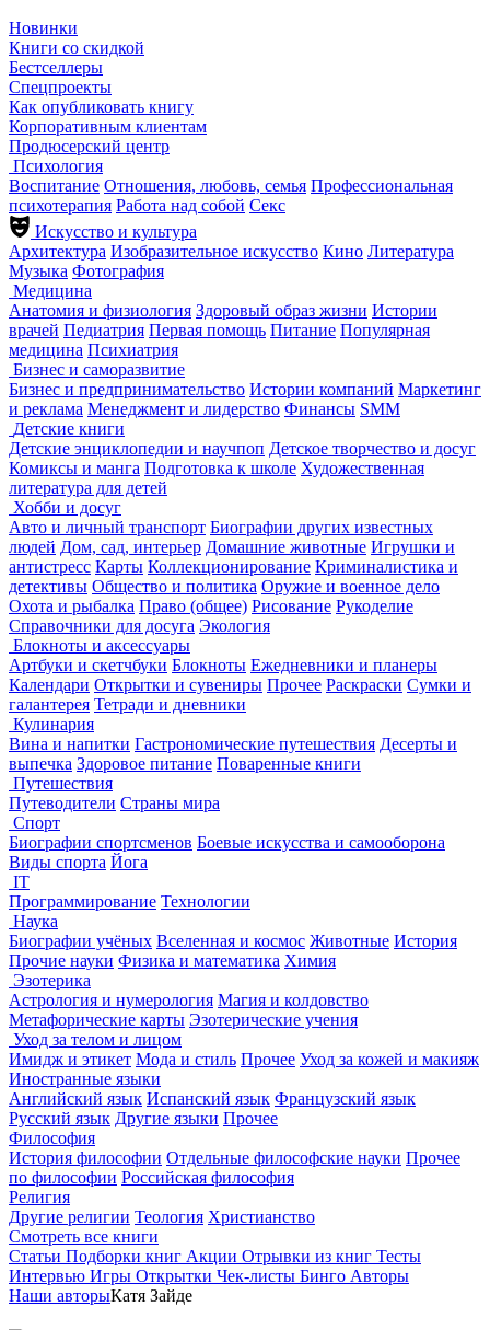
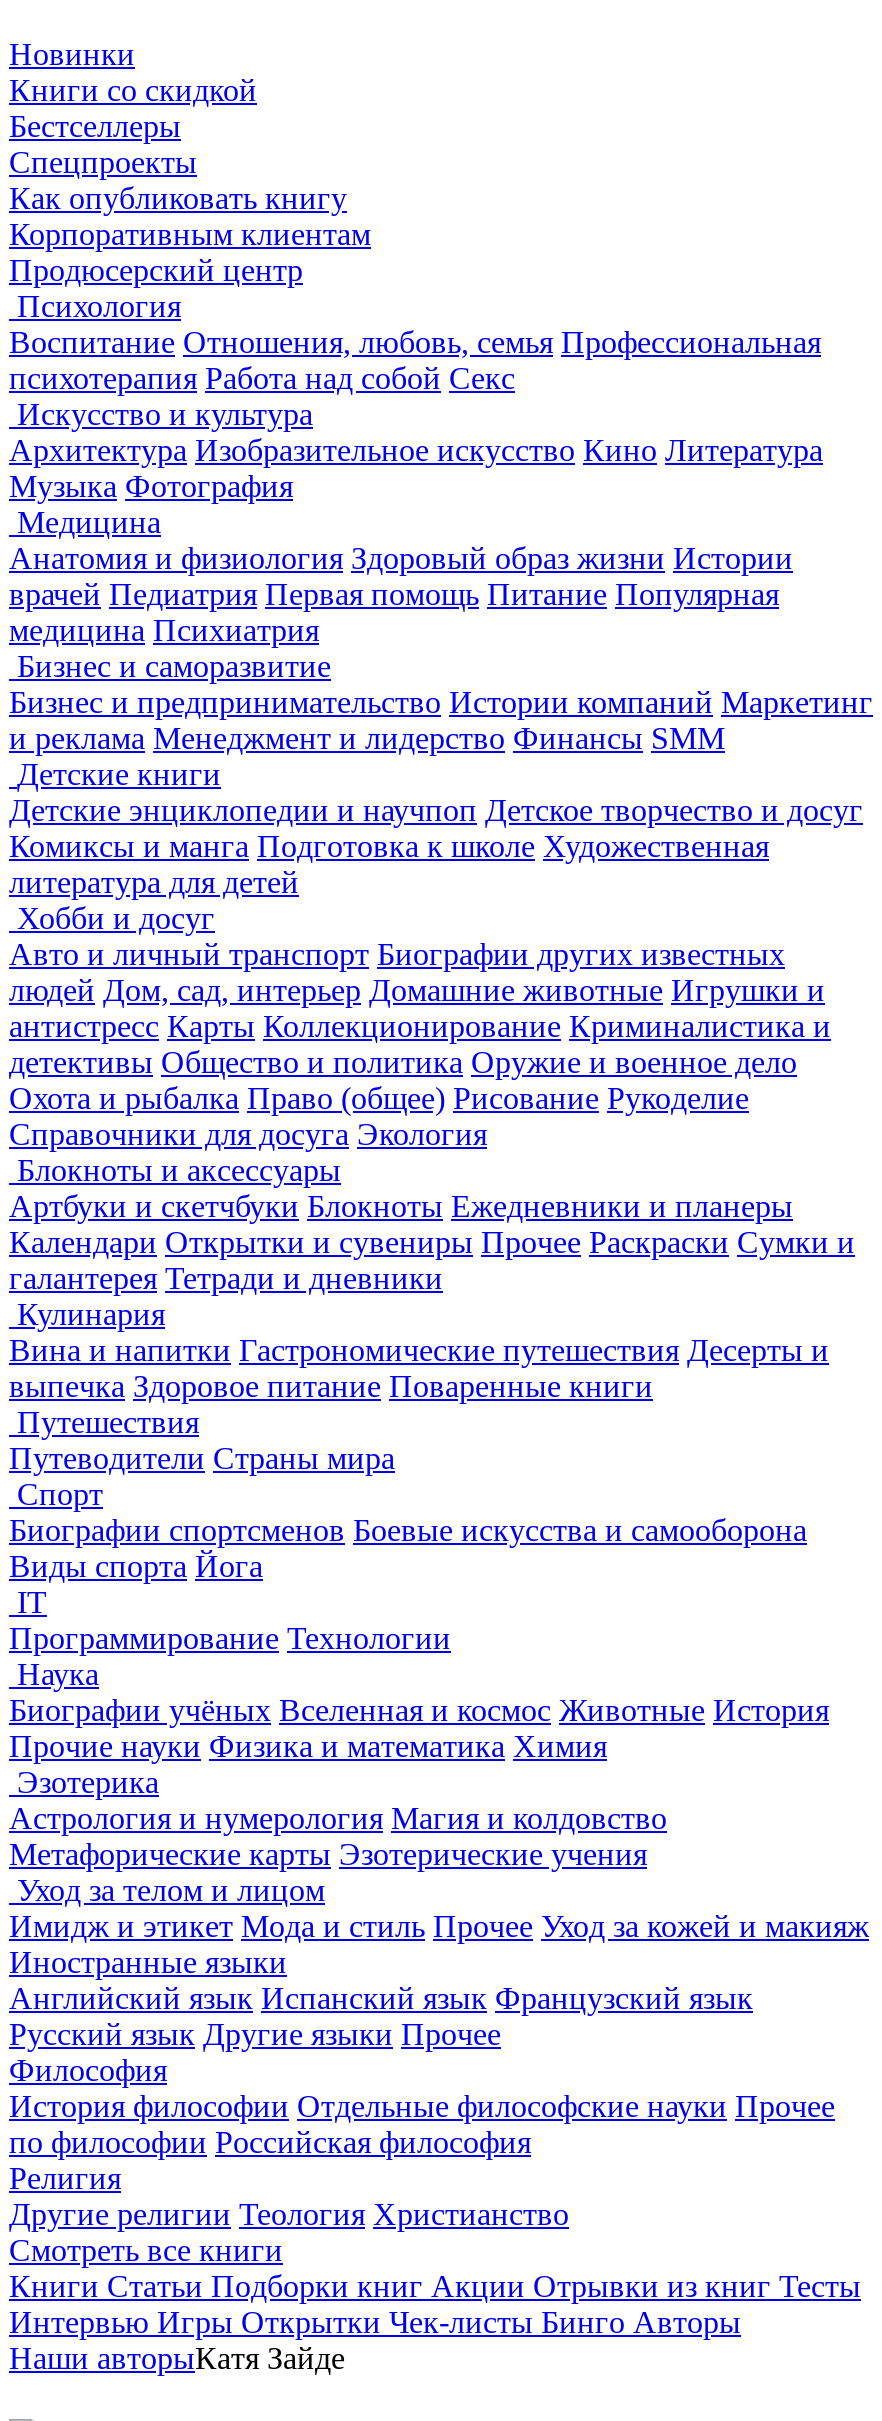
- Статьи Подборки книг Акции Отрывки из книг Тесты
+ Книги Статьи Подборки книг Акции Отрывки из книг Тесты
